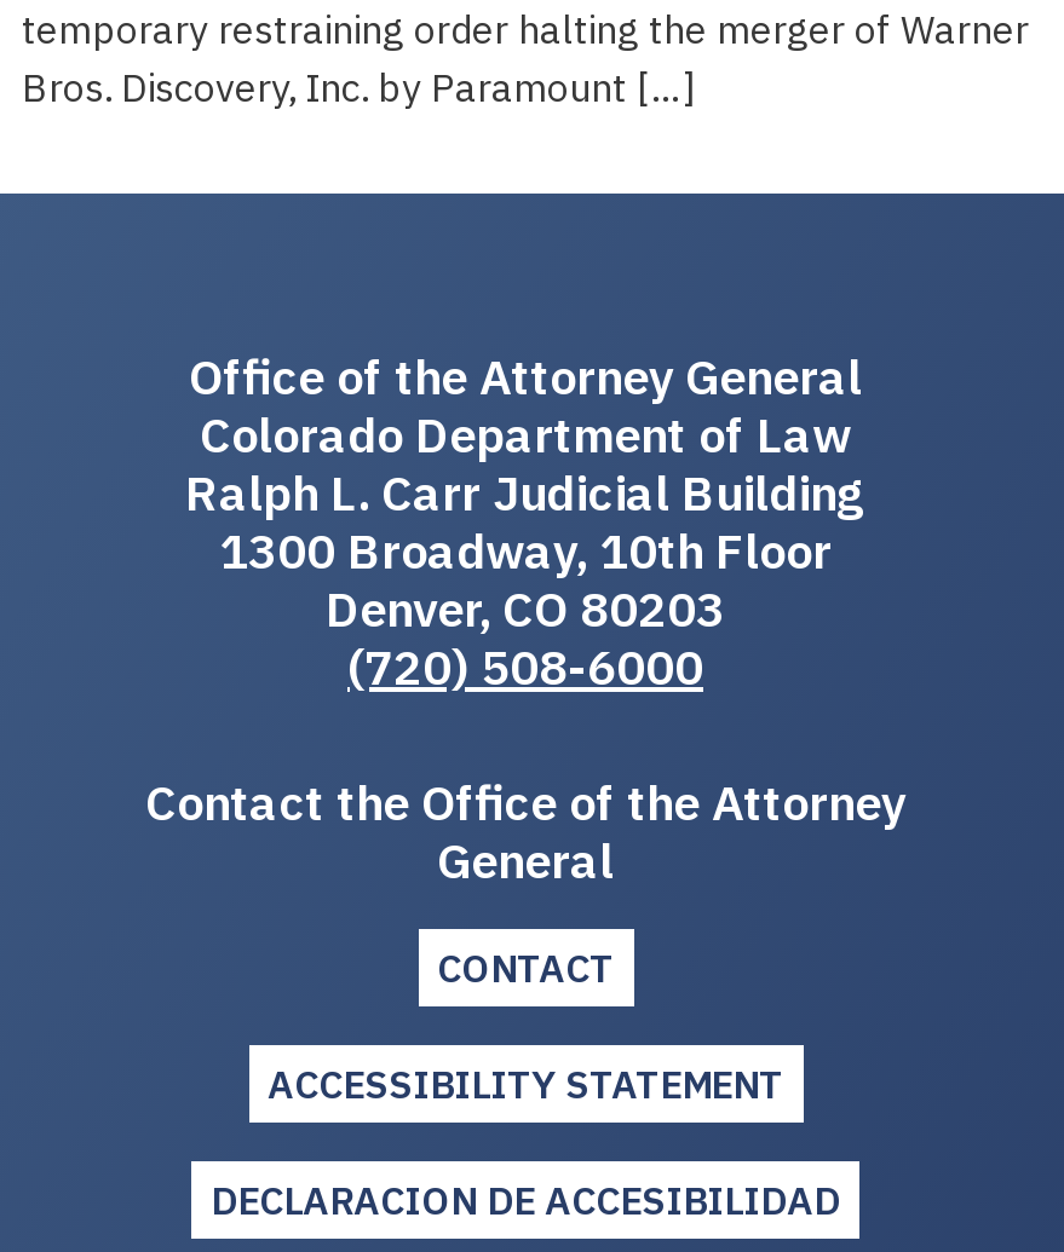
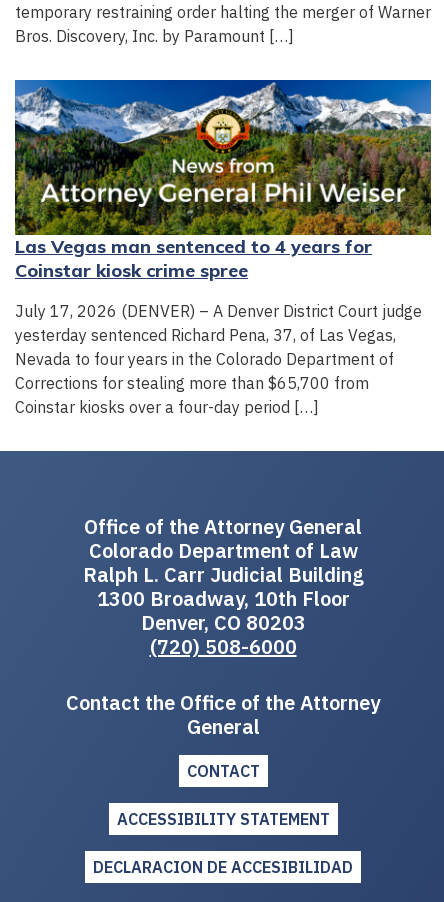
+ [image]
+ Las Vegas man sentenced to 4 years for
+ Coinstar kiosk crime spree
+ July 17, 2026 (DENVER) – A Denver District Court judge
+ yesterday sentenced Richard Pena, 37, of Las Vegas,
+ Nevada to four years in the Colorado Department of
+ Corrections for stealing more than $65,700 from
+ Coinstar kiosks over a four-day period […]
